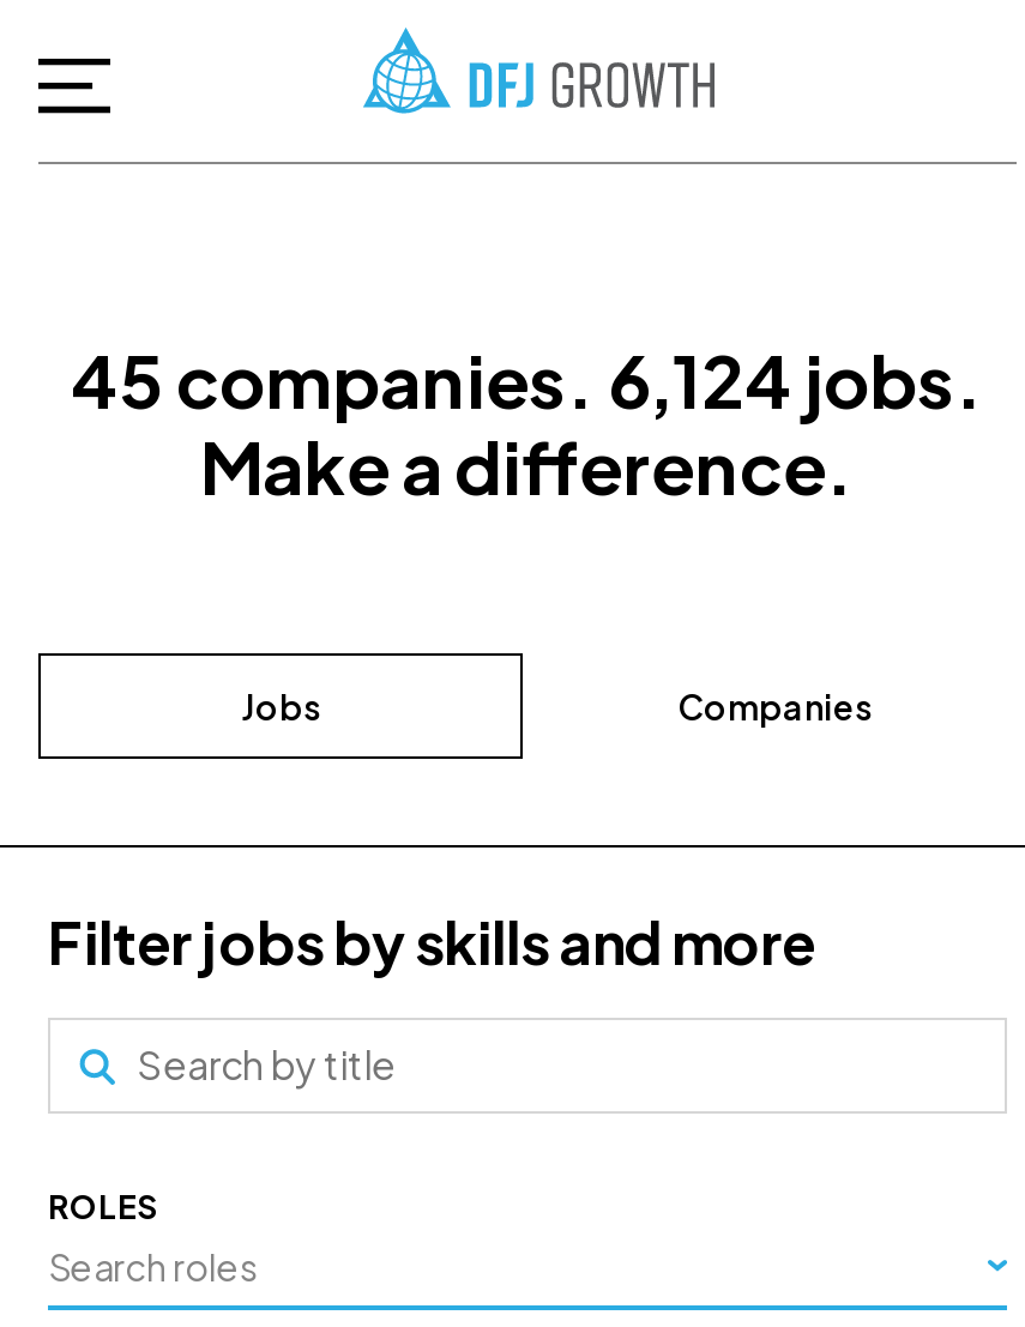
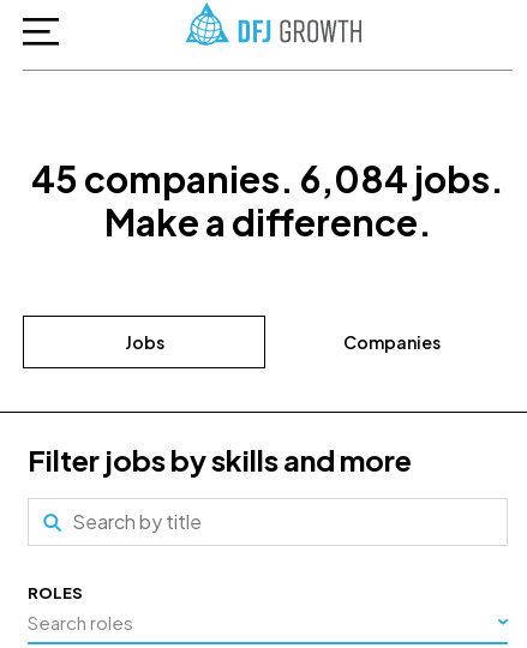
- 45 companies. 6,124 jobs.
+ 45 companies. 6,084 jobs.
